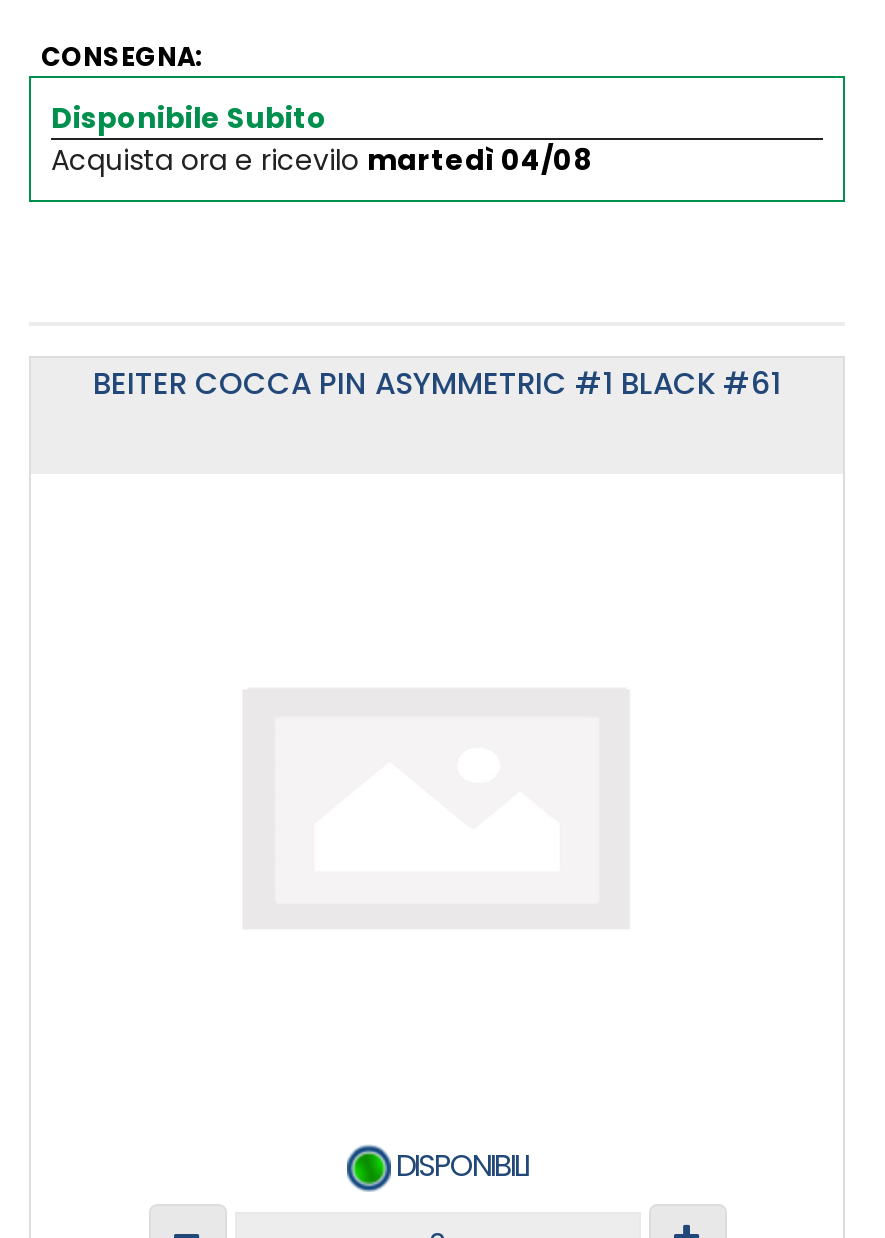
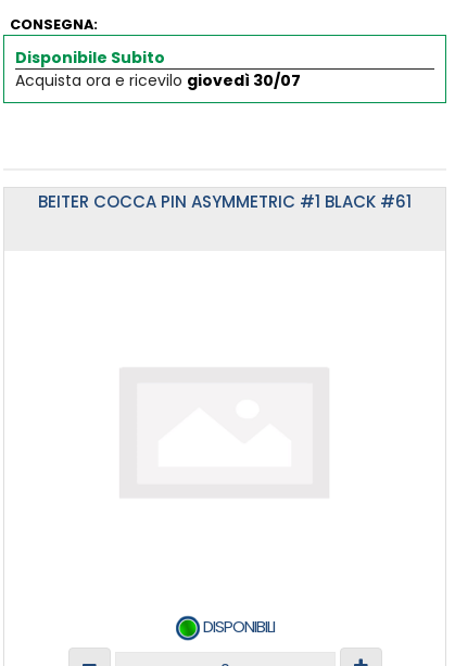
- Acquista ora e ricevilo martedì 04/08
+ Acquista ora e ricevilo giovedì 30/07
